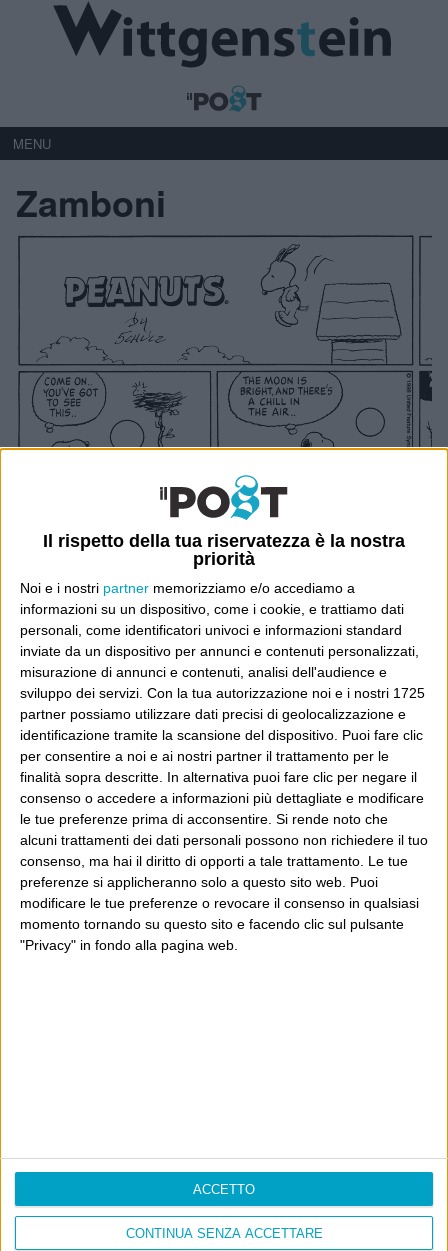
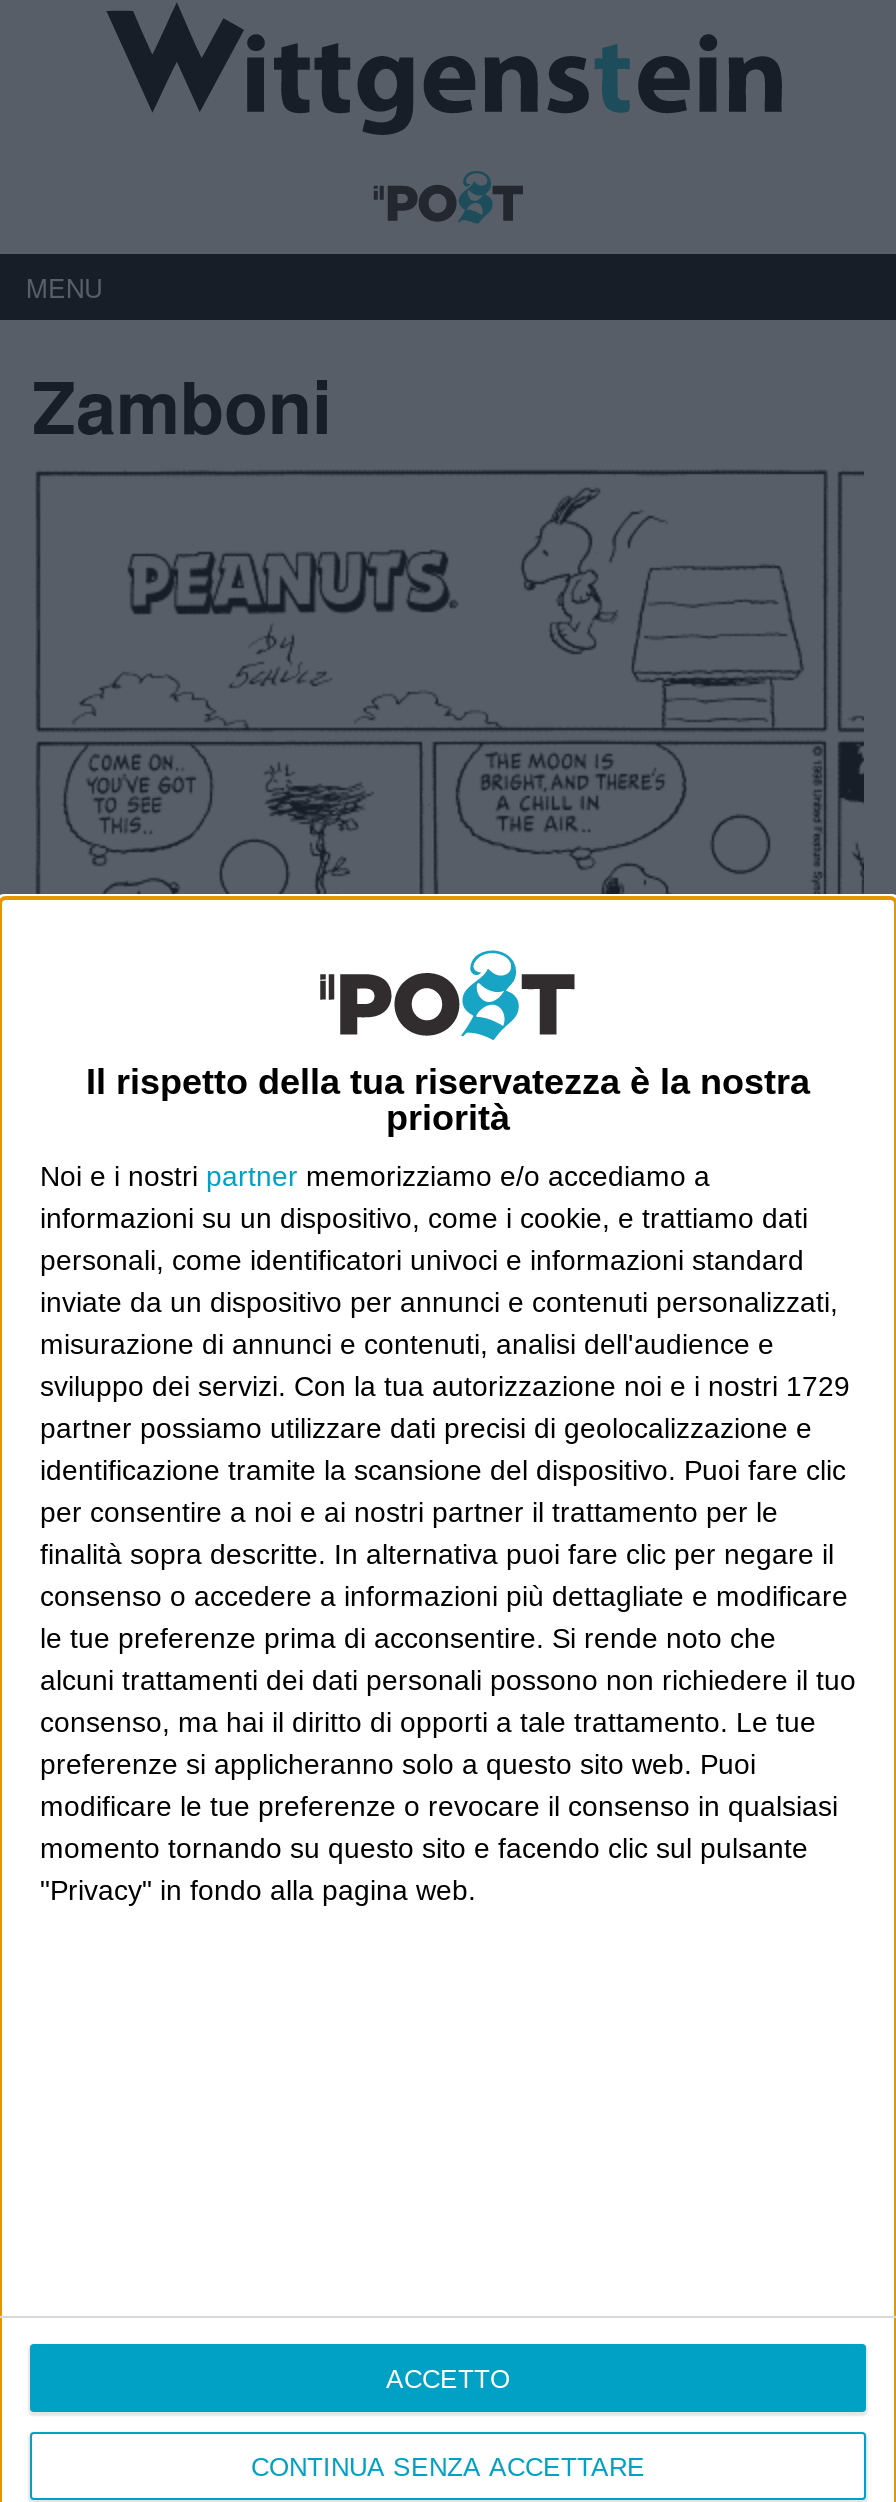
- sviluppo dei servizi. Con la tua autorizzazione noi e i nostri 1725
+ sviluppo dei servizi. Con la tua autorizzazione noi e i nostri 1729
